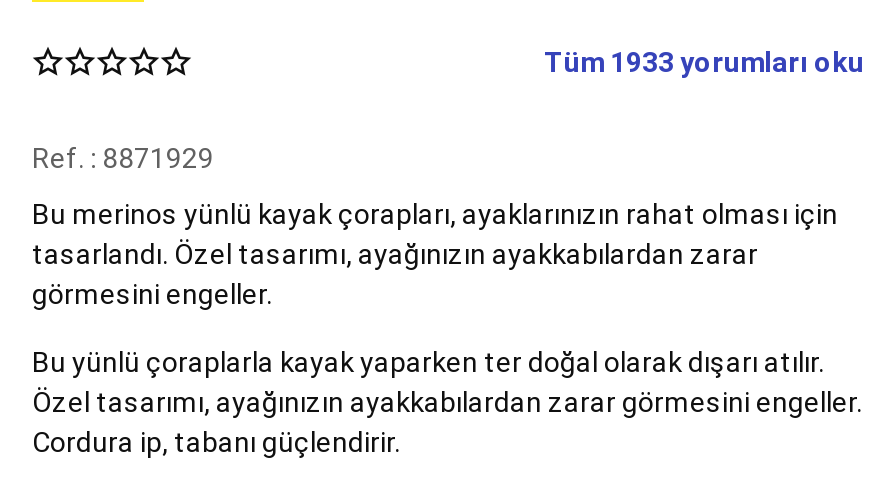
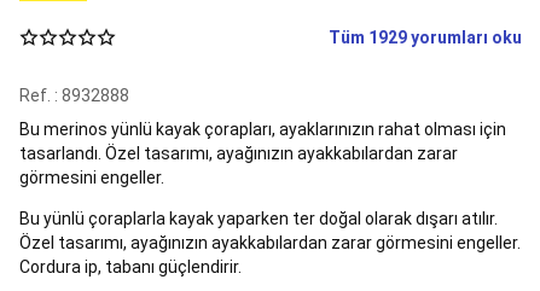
- Tüm 1933 yorumları oku
+ Tüm 1929 yorumları oku

- Ref. : 8871929
+ Ref. : 8932888
